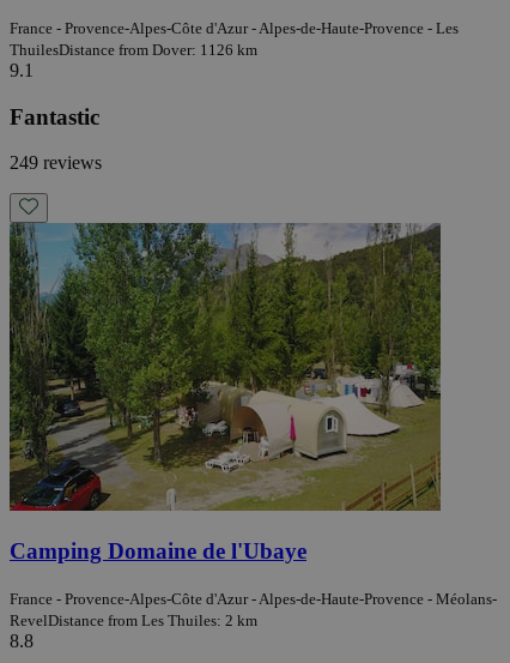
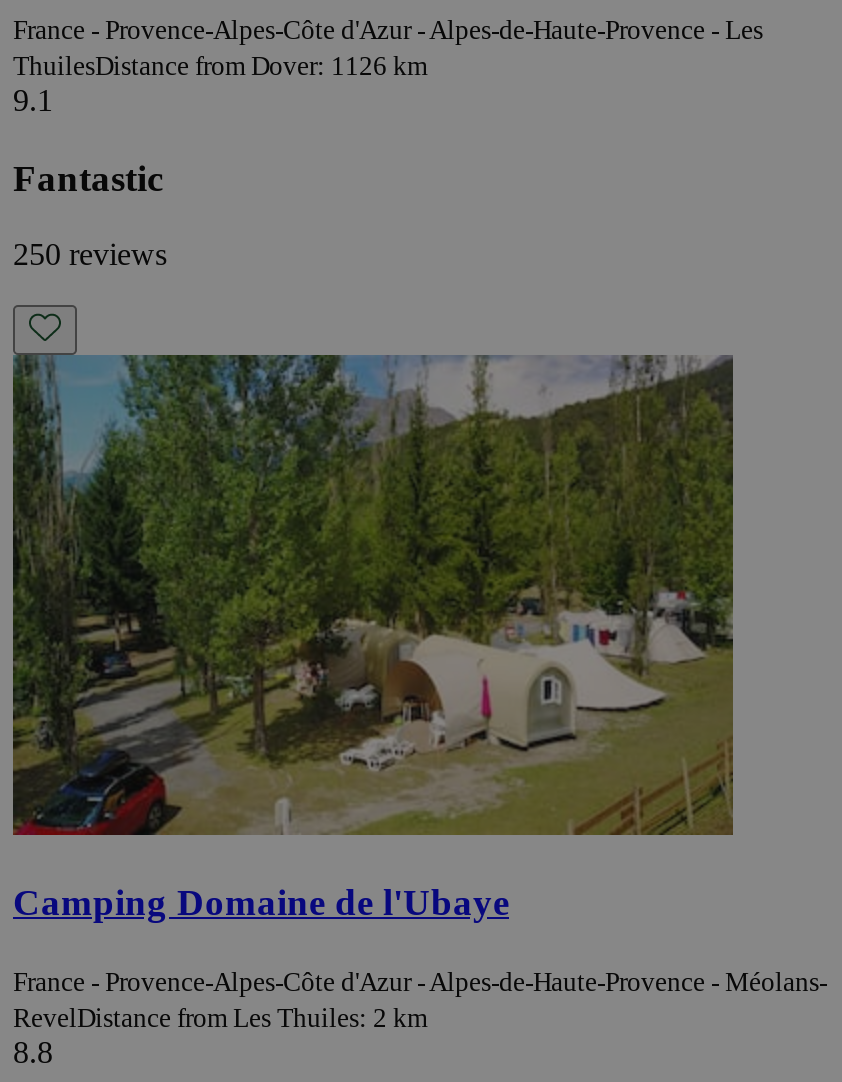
- 249 reviews
+ 250 reviews
